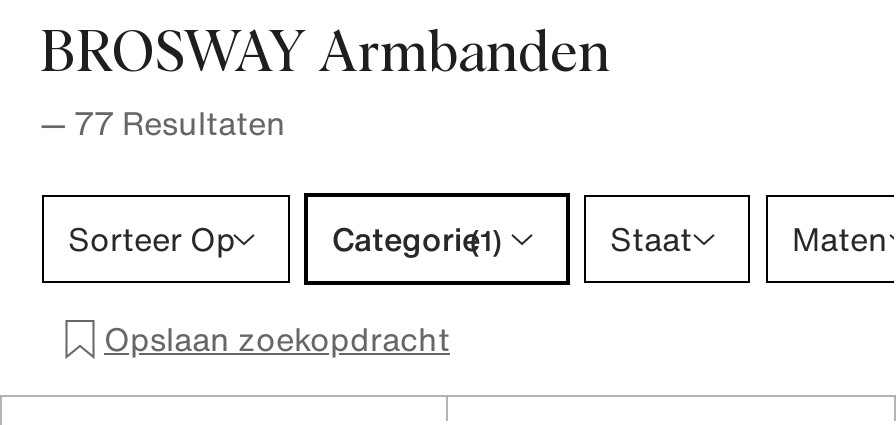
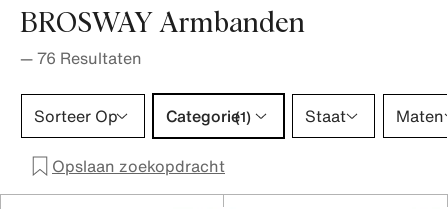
- — 77 Resultaten
+ — 76 Resultaten
